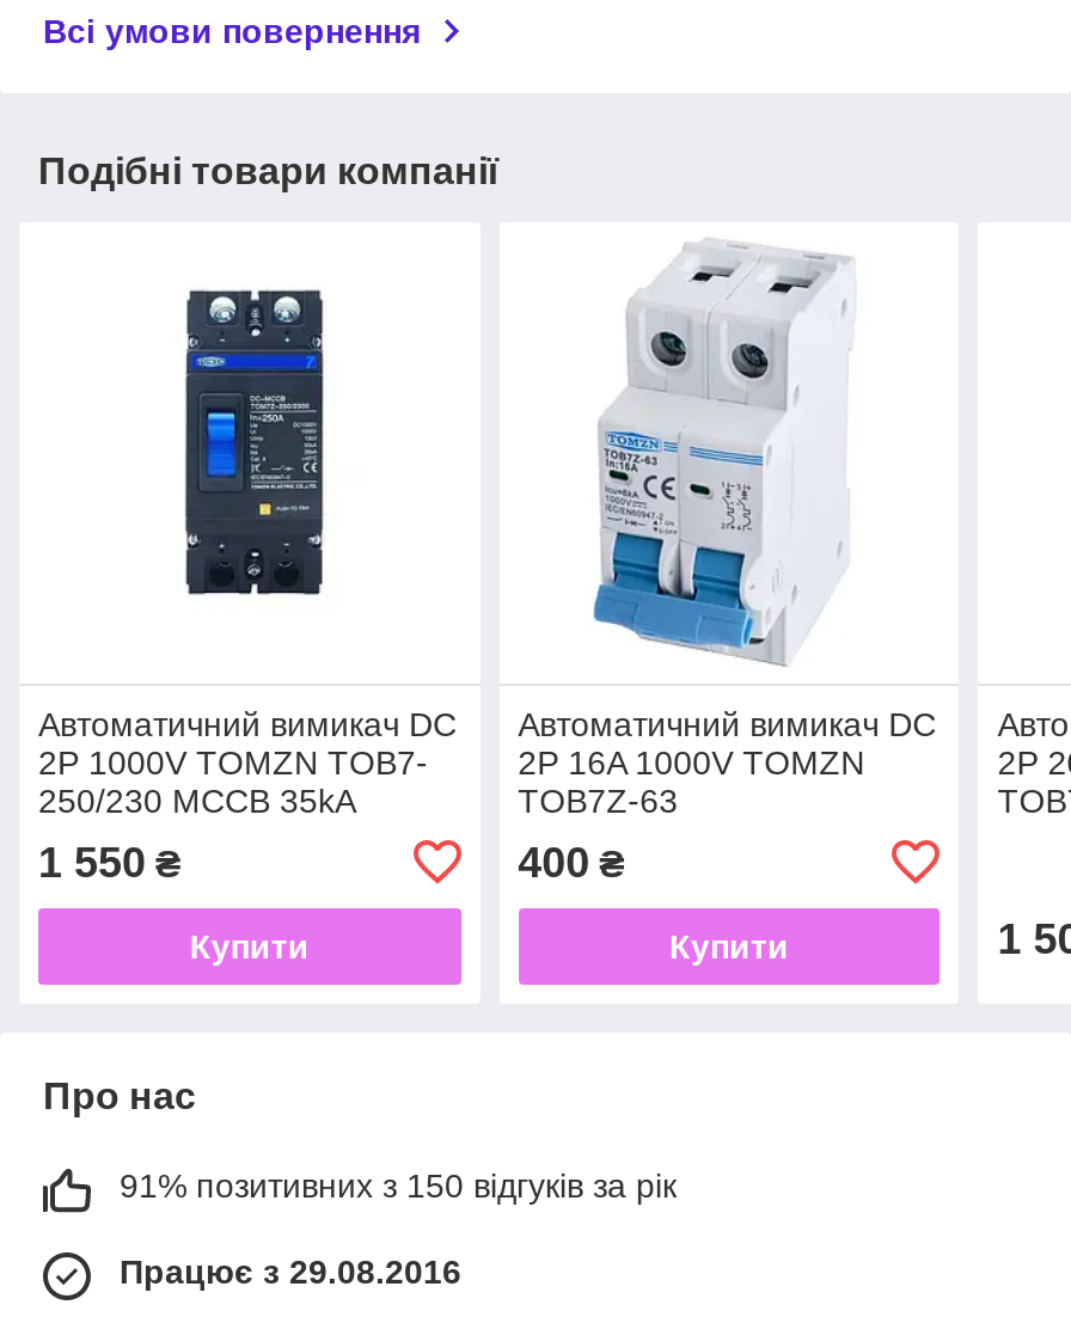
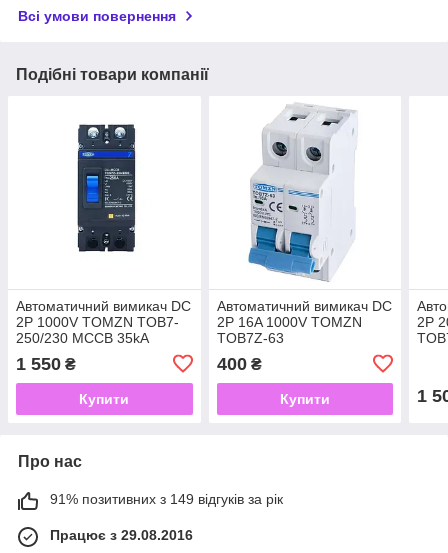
- 91% позитивних з 150 відгуків за рік
+ 91% позитивних з 149 відгуків за рік
